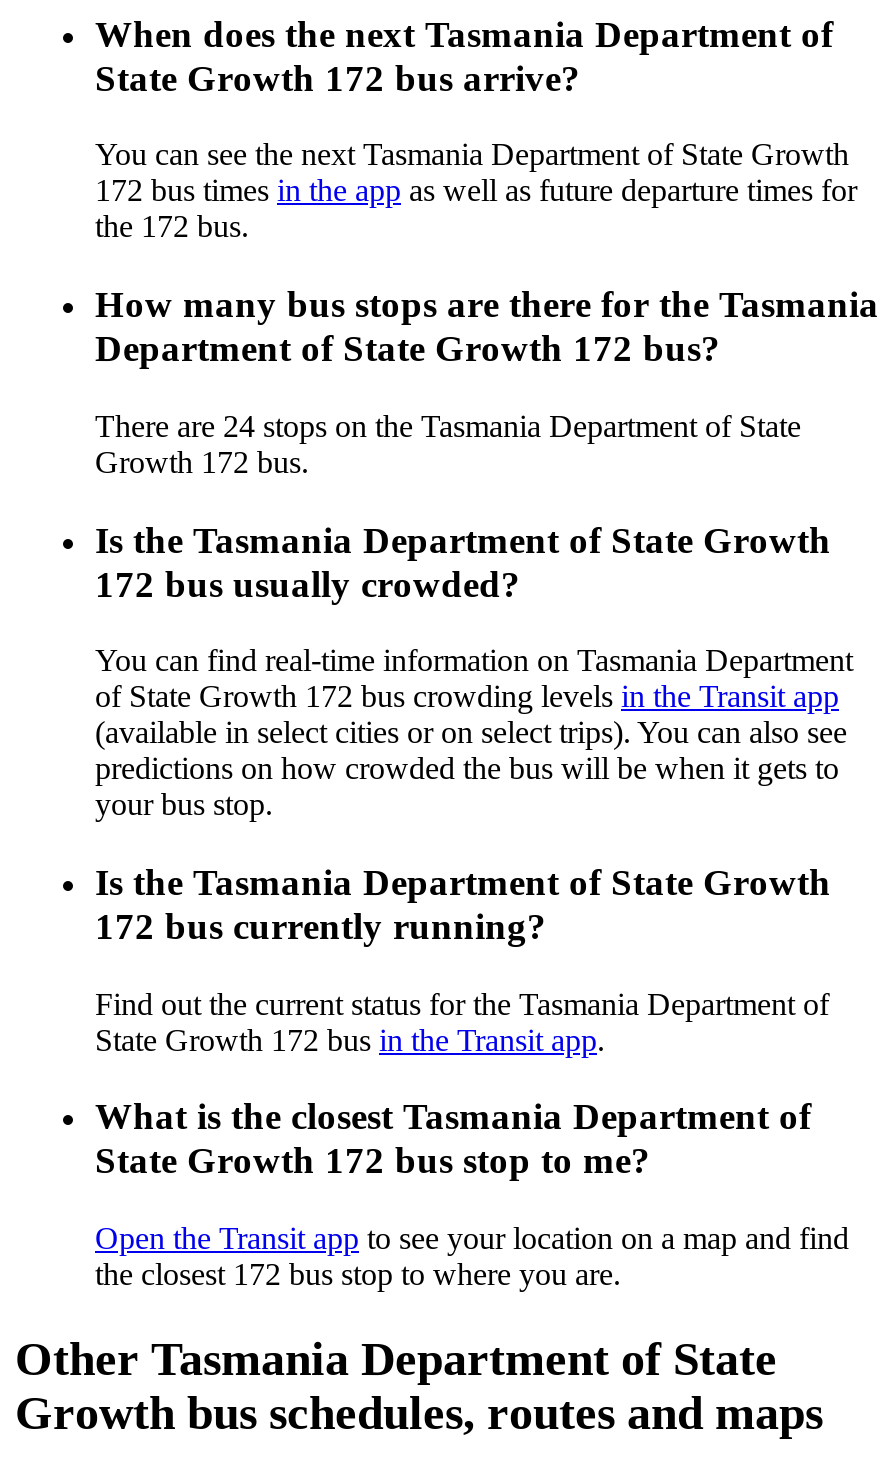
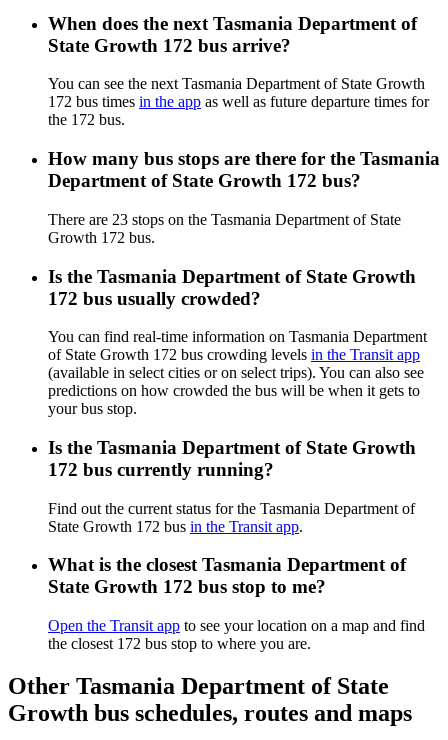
- There are 24 stops on the Tasmania Department of State
+ There are 23 stops on the Tasmania Department of State
